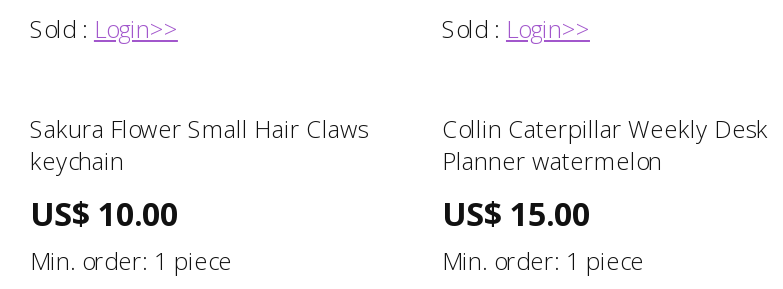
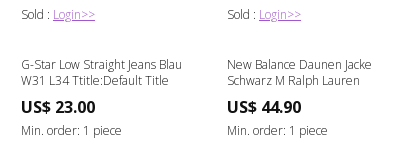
- Sakura Flower Small Hair Claws
- keychain
- US$ 10.00
+ G-Star Low Straight Jeans Blau
+ W31 L34 Ttitle:Default Title
+ US$ 23.00

- Collin Caterpillar Weekly Desk
- Planner watermelon
- US$ 15.00
+ New Balance Daunen Jacke
+ Schwarz M Ralph Lauren
+ US$ 44.90
